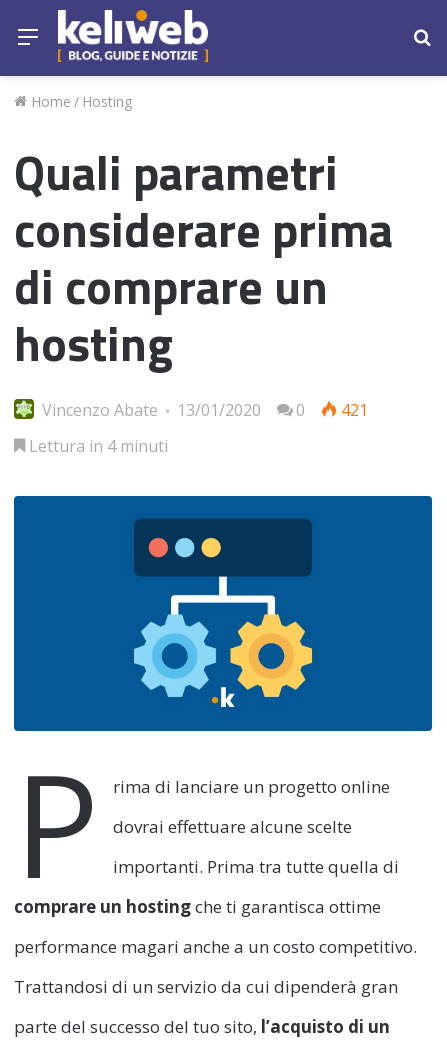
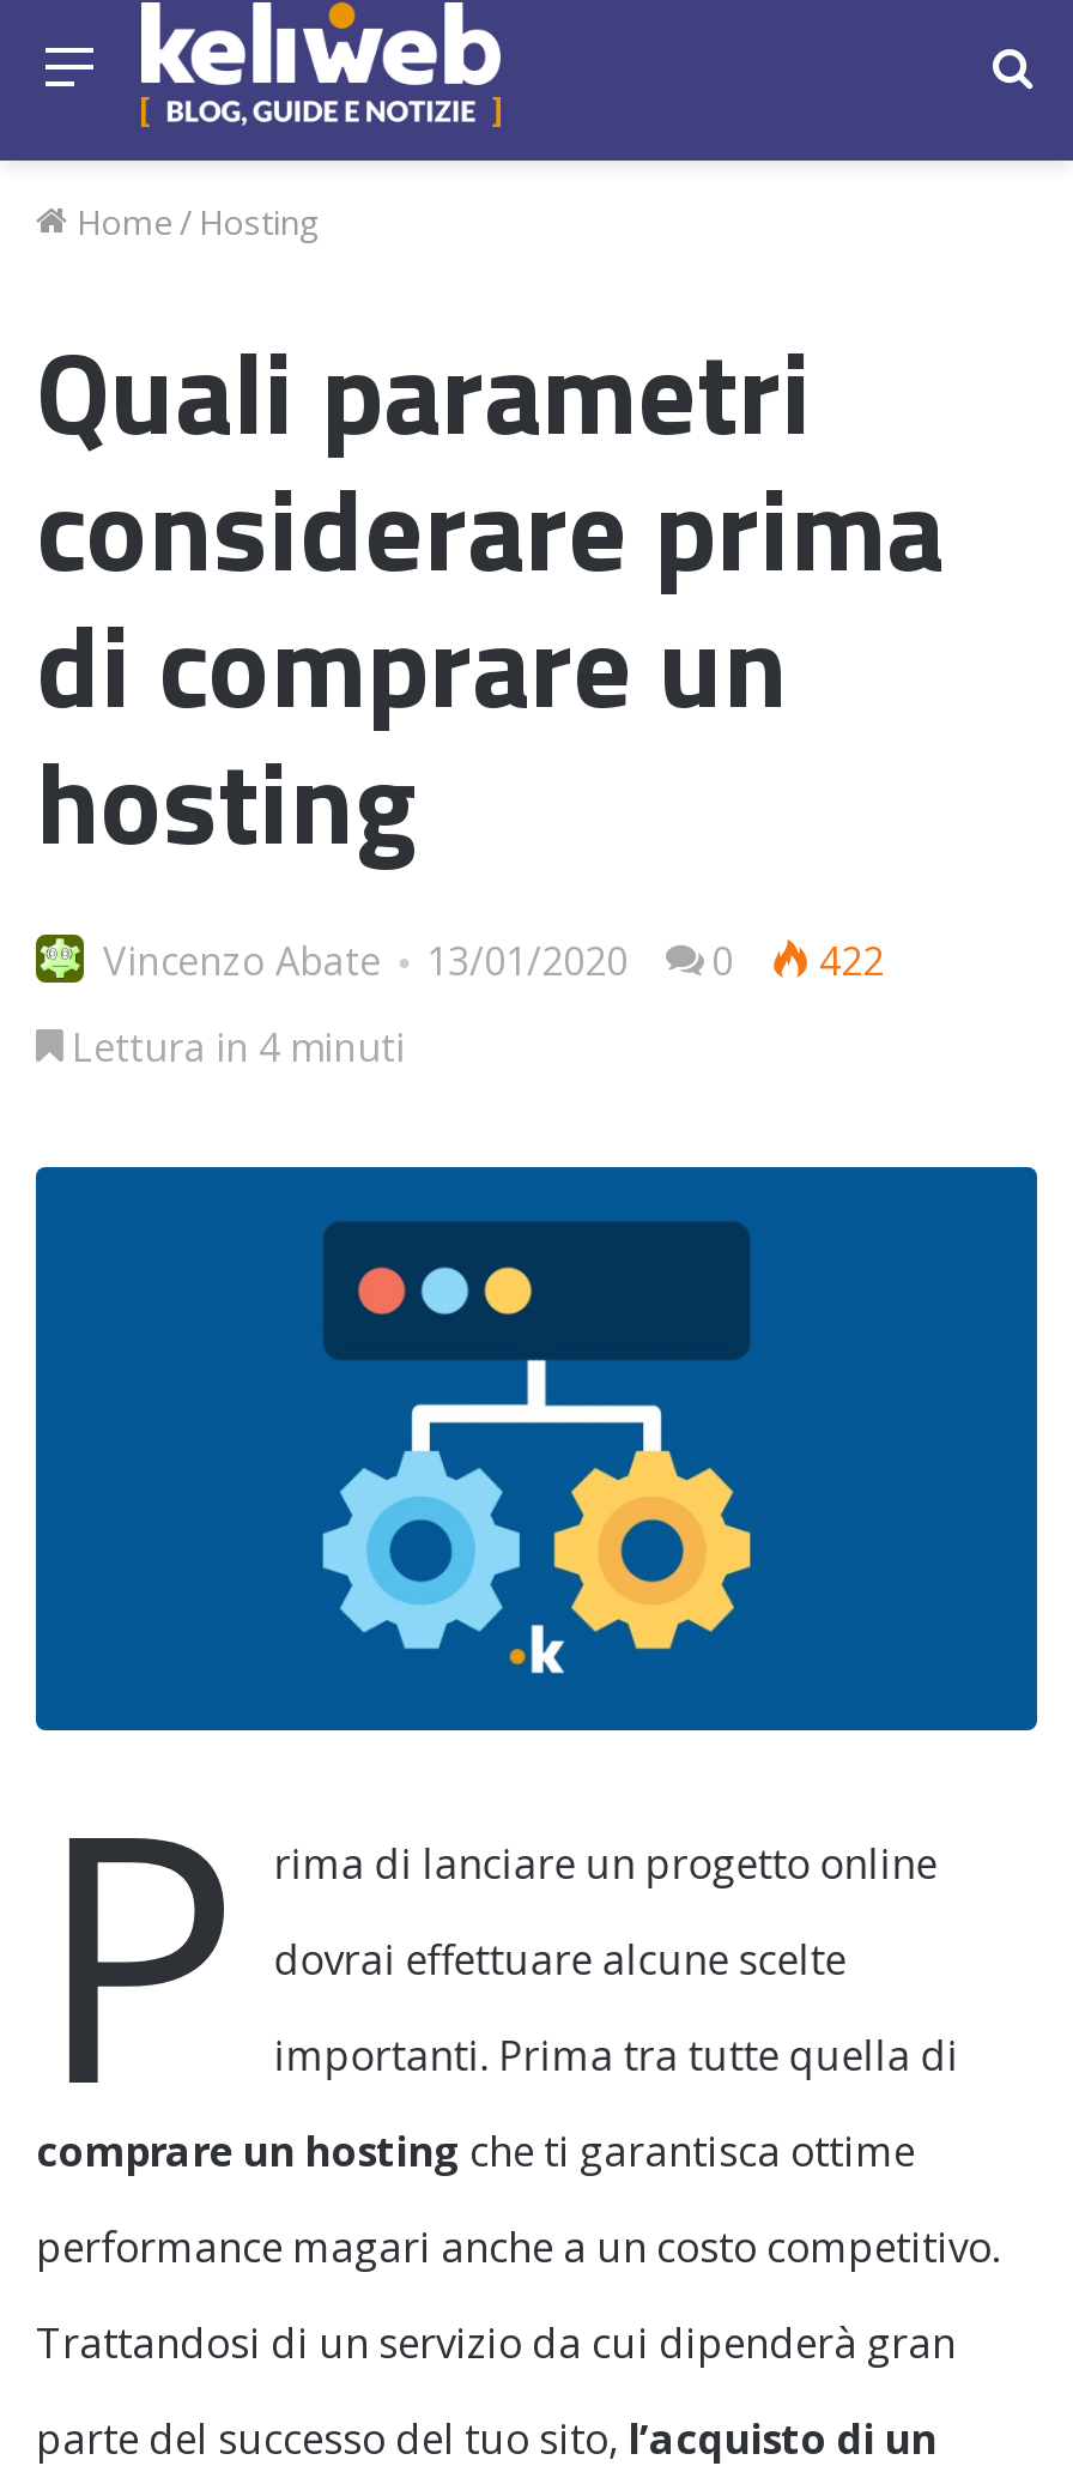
- Vincenzo Abate 13/01/2020 0 421
+ Vincenzo Abate 13/01/2020 0 422
